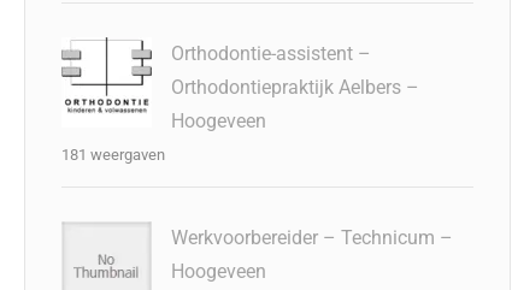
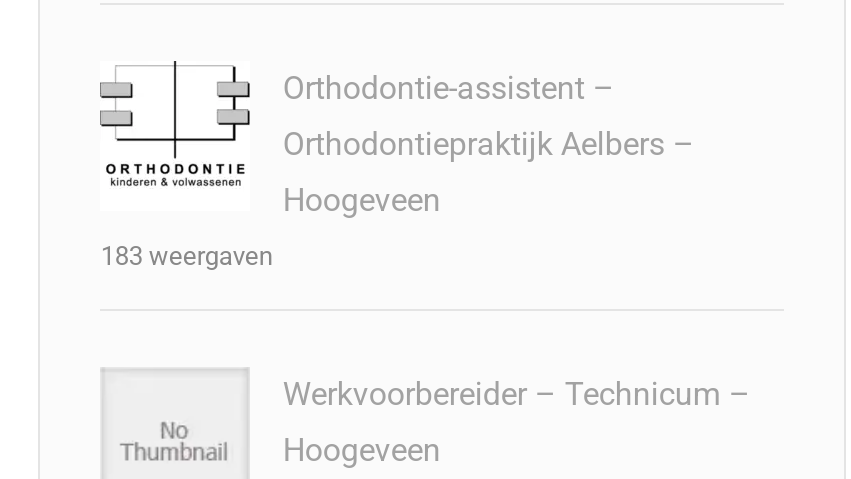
- 181 weergaven
+ 183 weergaven
